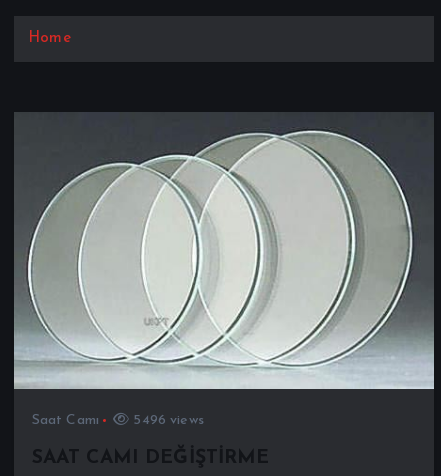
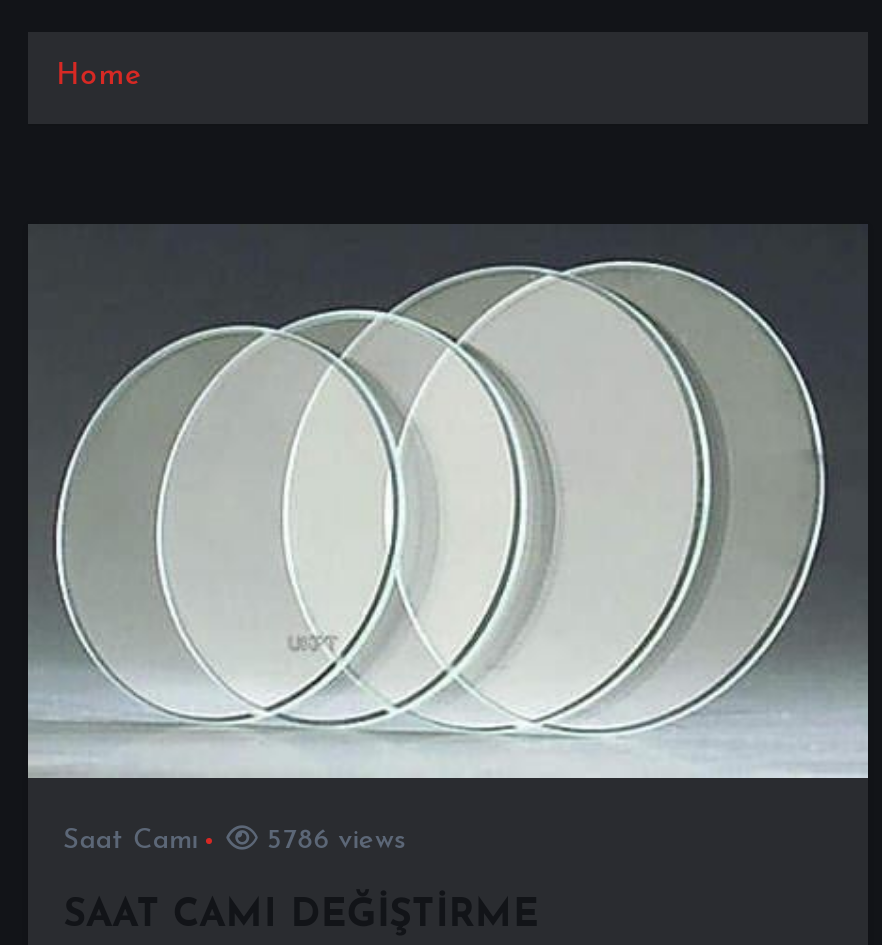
- 5496 views
+ 5786 views
